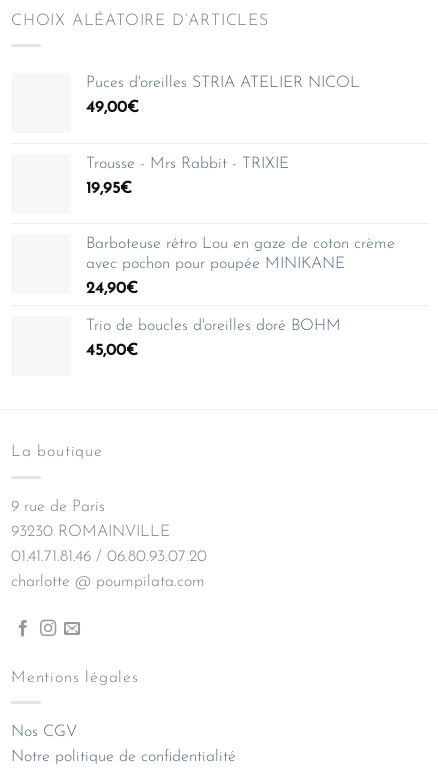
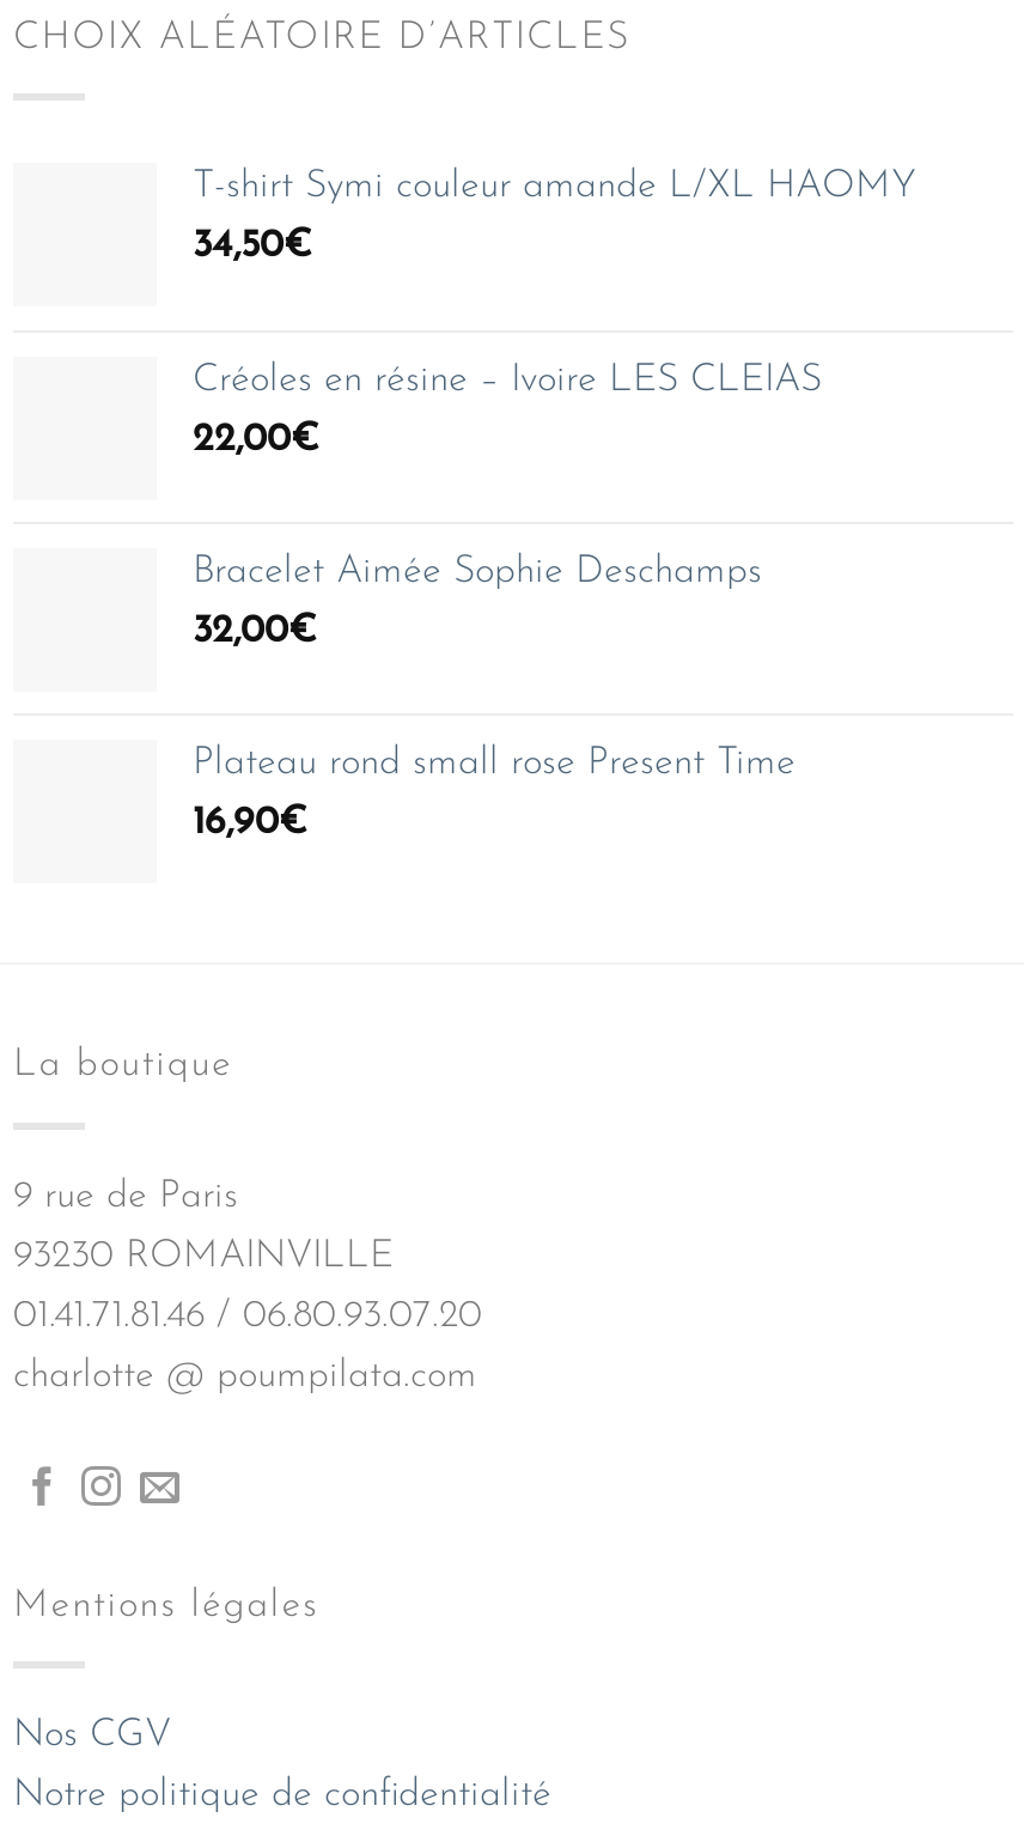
- Puces d'oreilles STRIA ATELIER NICOL
+ T-shirt Symi couleur amande L/XL HAOMY

- 49,00€
+ 34,50€

- Trousse - Mrs Rabbit - TRIXIE
+ Créoles en résine – Ivoire LES CLEIAS

- 19,95€
+ 22,00€

- Barboteuse rétro Lou en gaze de coton crème
- avec pochon pour poupée MINIKANE
+ Bracelet Aimée Sophie Deschamps

- 24,90€
+ 32,00€

- Trio de boucles d'oreilles doré BOHM
+ Plateau rond small rose Present Time

- 45,00€
+ 16,90€
